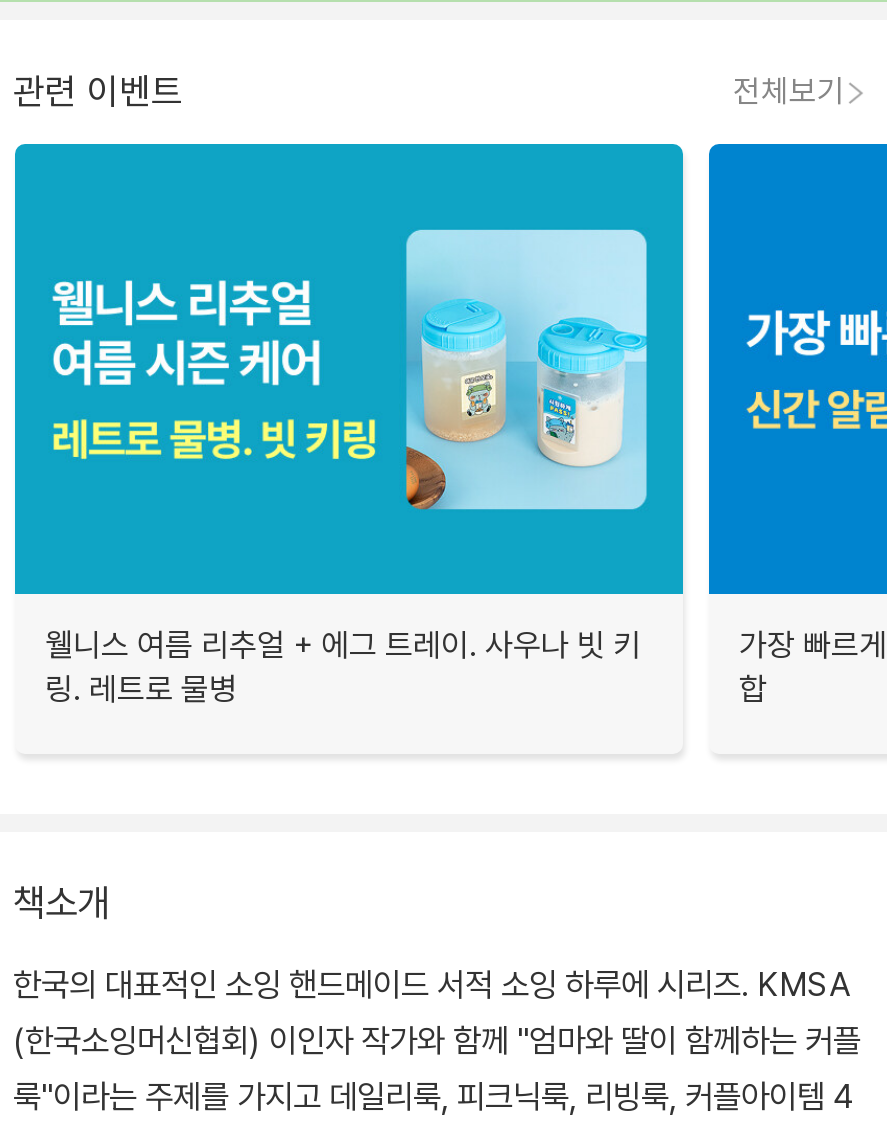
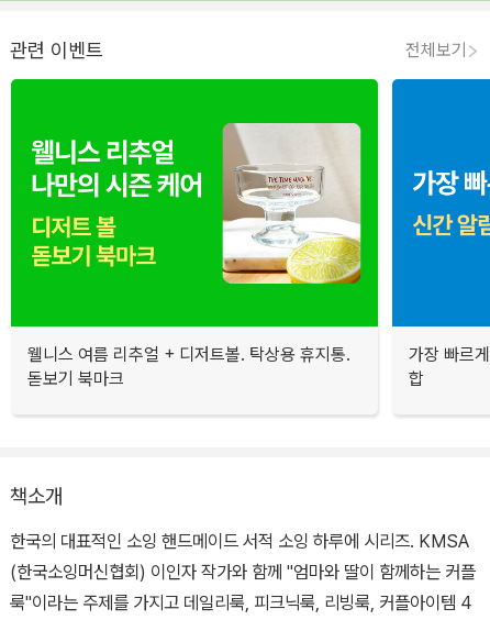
- [image]
- 웰니스 여름 리추얼 + 에그 트레이. 사우나 빗 키
- 링. 레트로 물병
+ [image]
+ 웰니스 여름 리추얼 + 디저트볼. 탁상용 휴지통.
+ 돋보기 북마크
